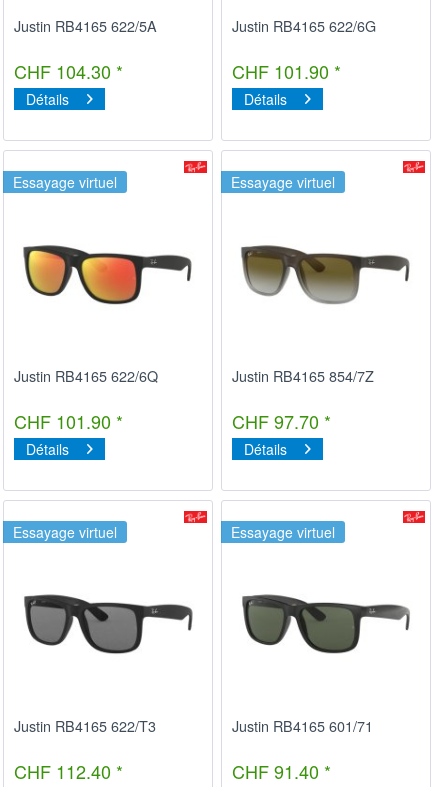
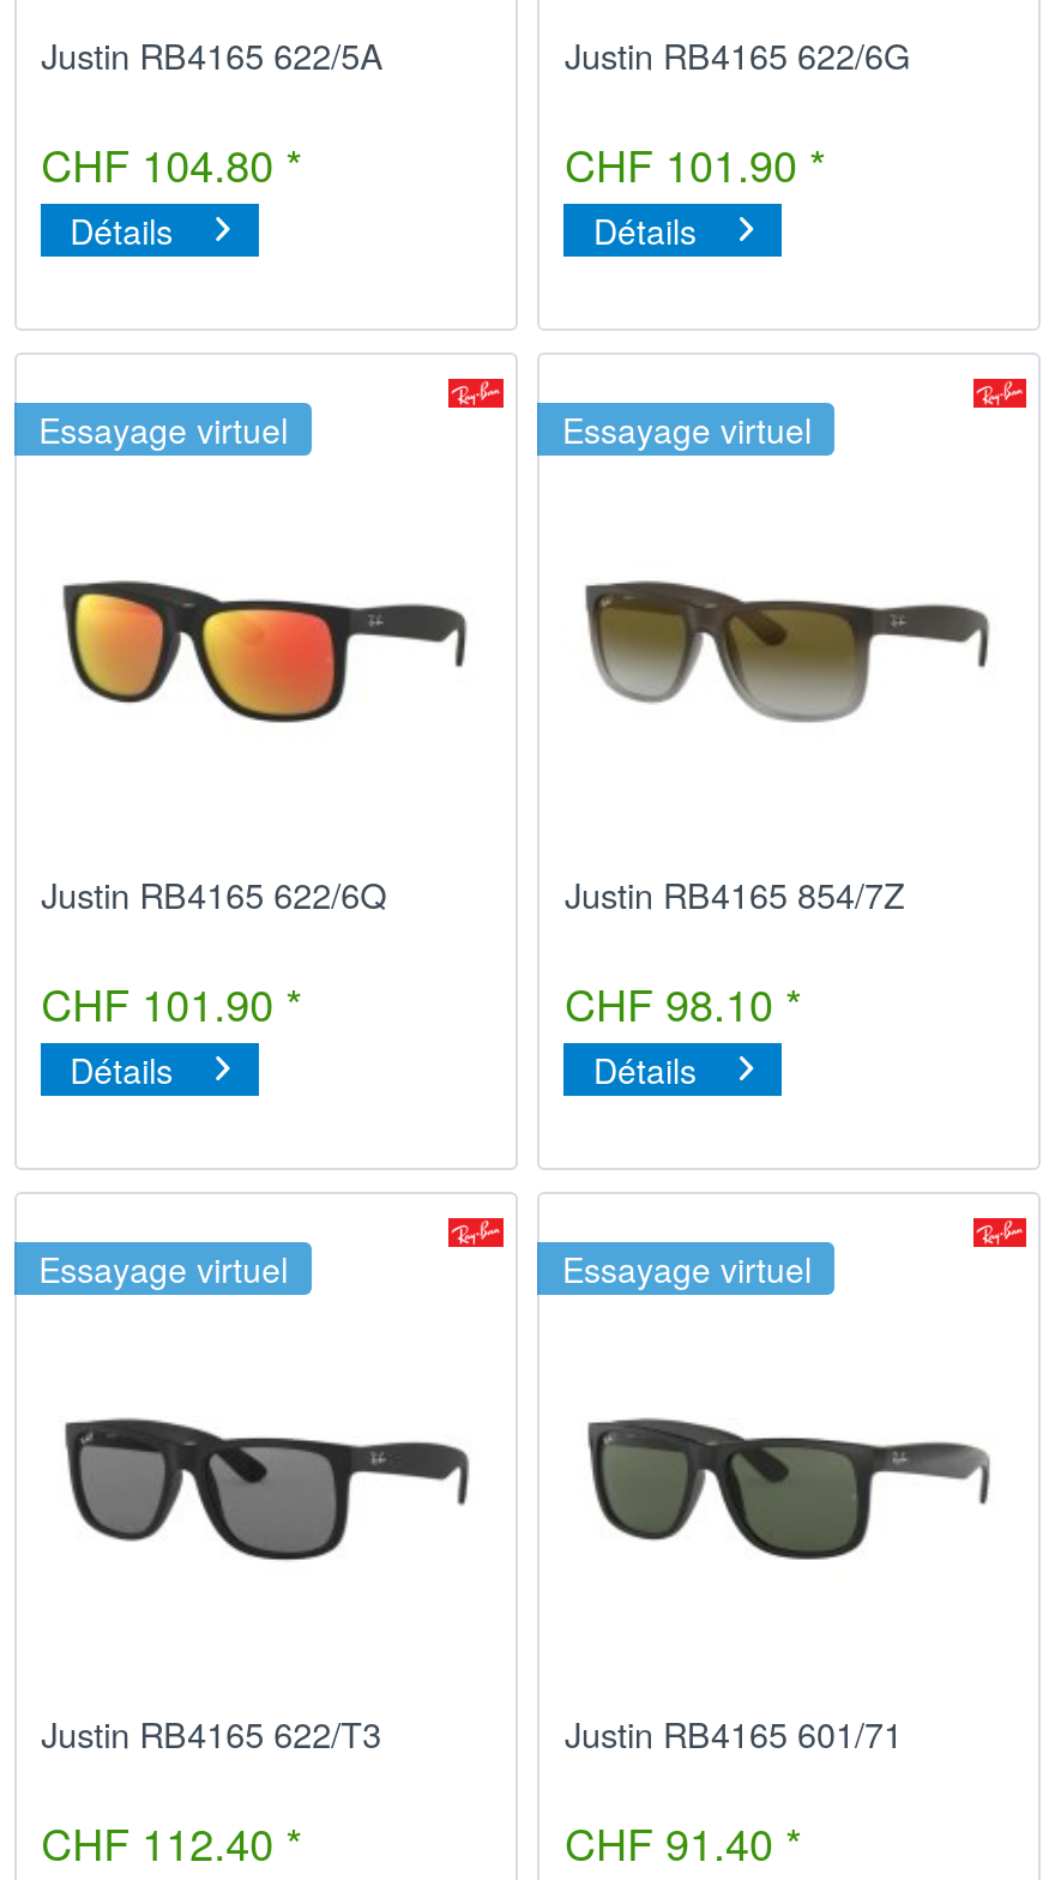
- CHF 104.30 *
+ CHF 104.80 *

- CHF 97.70 *
+ CHF 98.10 *
